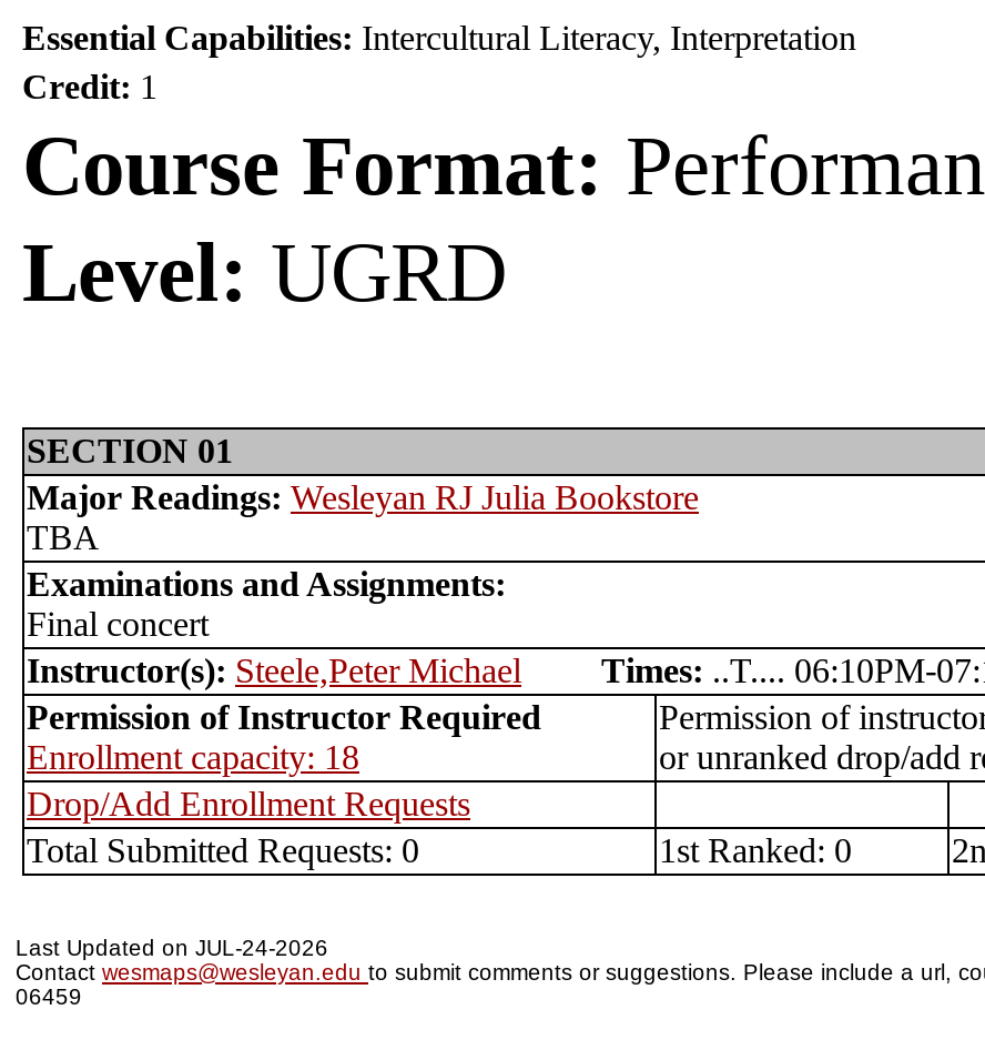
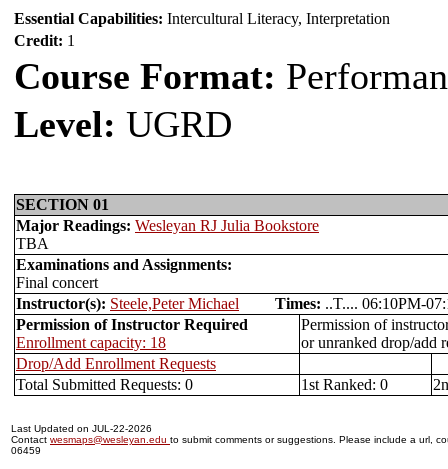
- Last Updated on JUL-24-2026
+ Last Updated on JUL-22-2026
